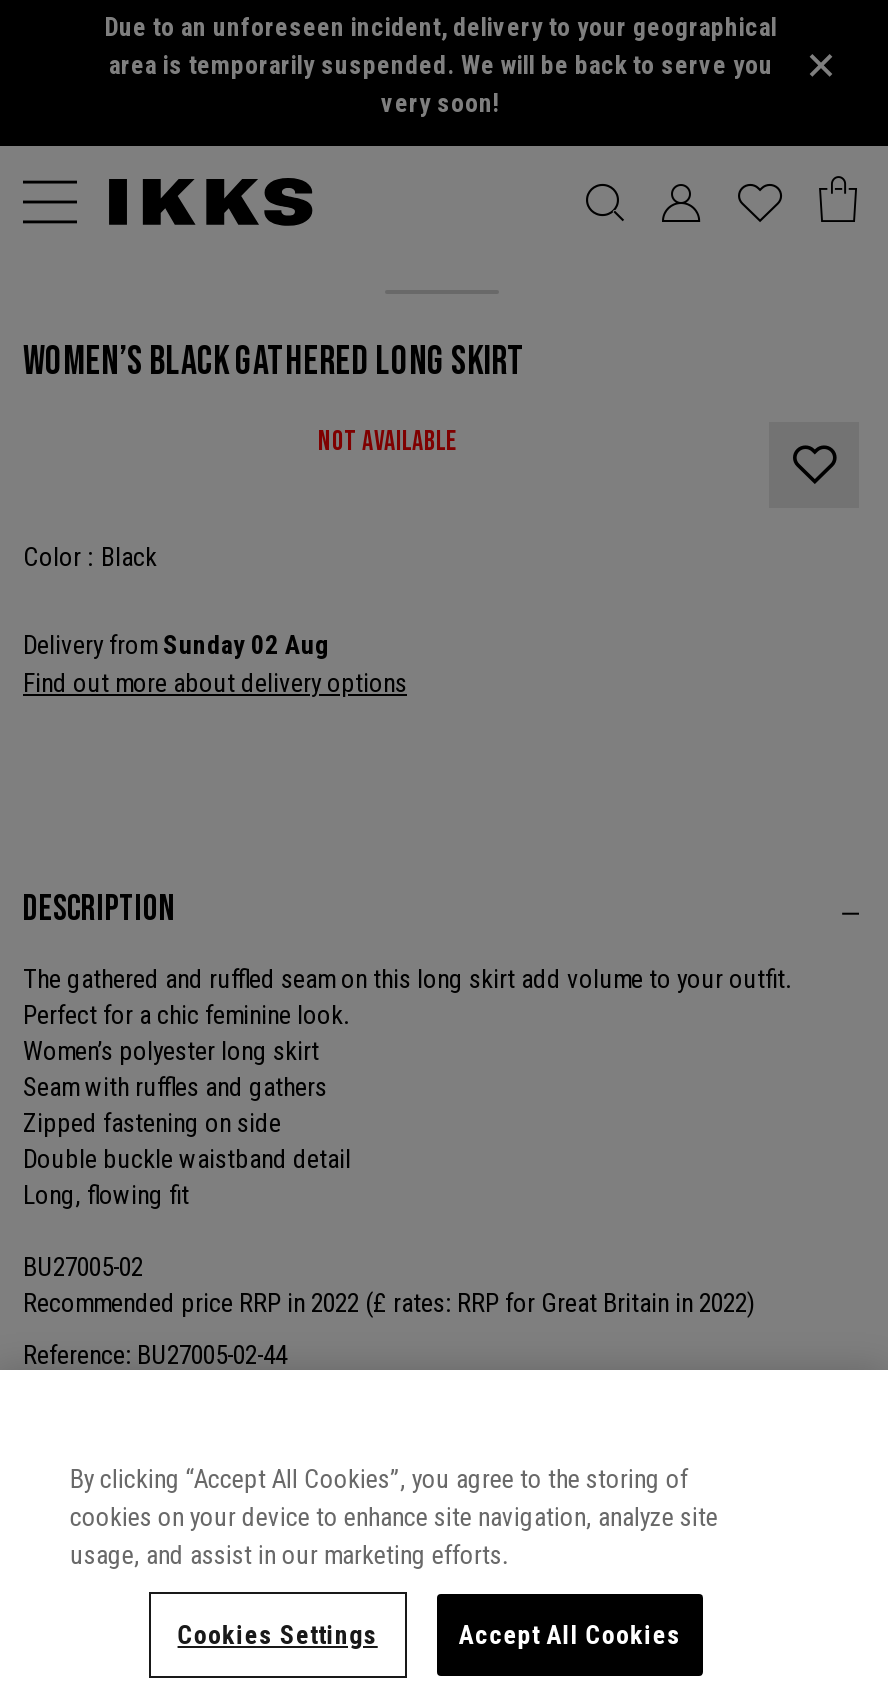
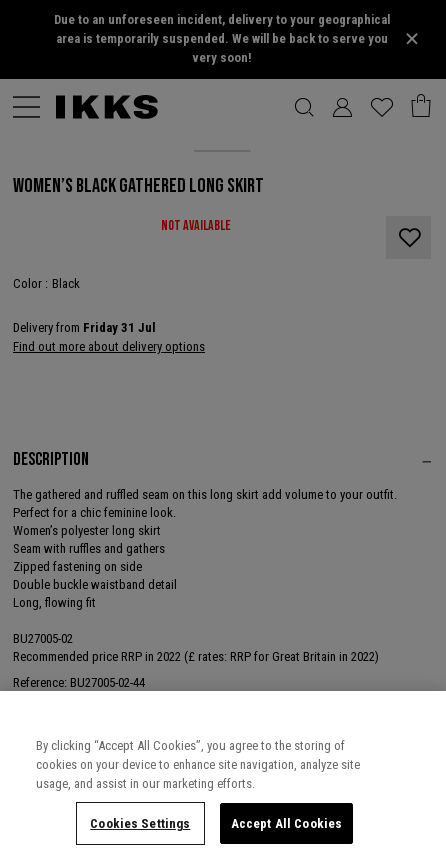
- Delivery from Sunday 02 Aug
+ Delivery from Friday 31 Jul
